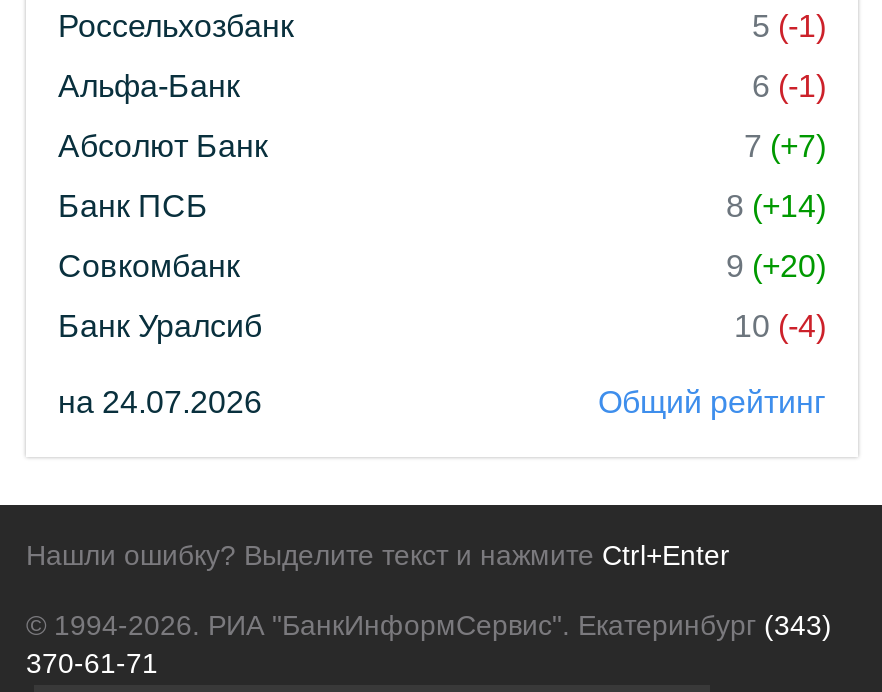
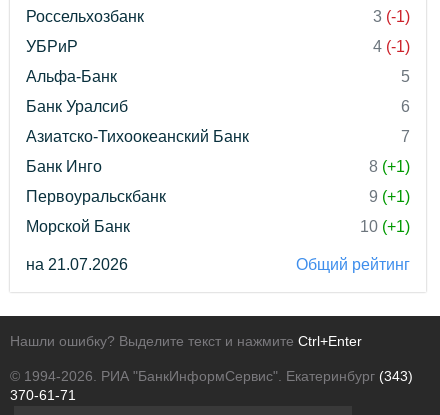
- 5 (-1)
+ 3 (-1)
+ УБРиР
+ 4 (-1)

- 6 (-1)
- Абсолют Банк
- 7 (+7)
- Банк ПСБ
- 8 (+14)
- Совкомбанк
- 9 (+20)
+ 5

- 10 (-4)
- на 24.07.2026
+ 6
+ Азиатско-Тихоокеанский Банк
+ 7
+ Банк Инго
+ 8 (+1)
+ Первоуральскбанк
+ 9 (+1)
+ Морской Банк
+ 10 (+1)
+ на 21.07.2026

moved up: Банк Уралсиб
